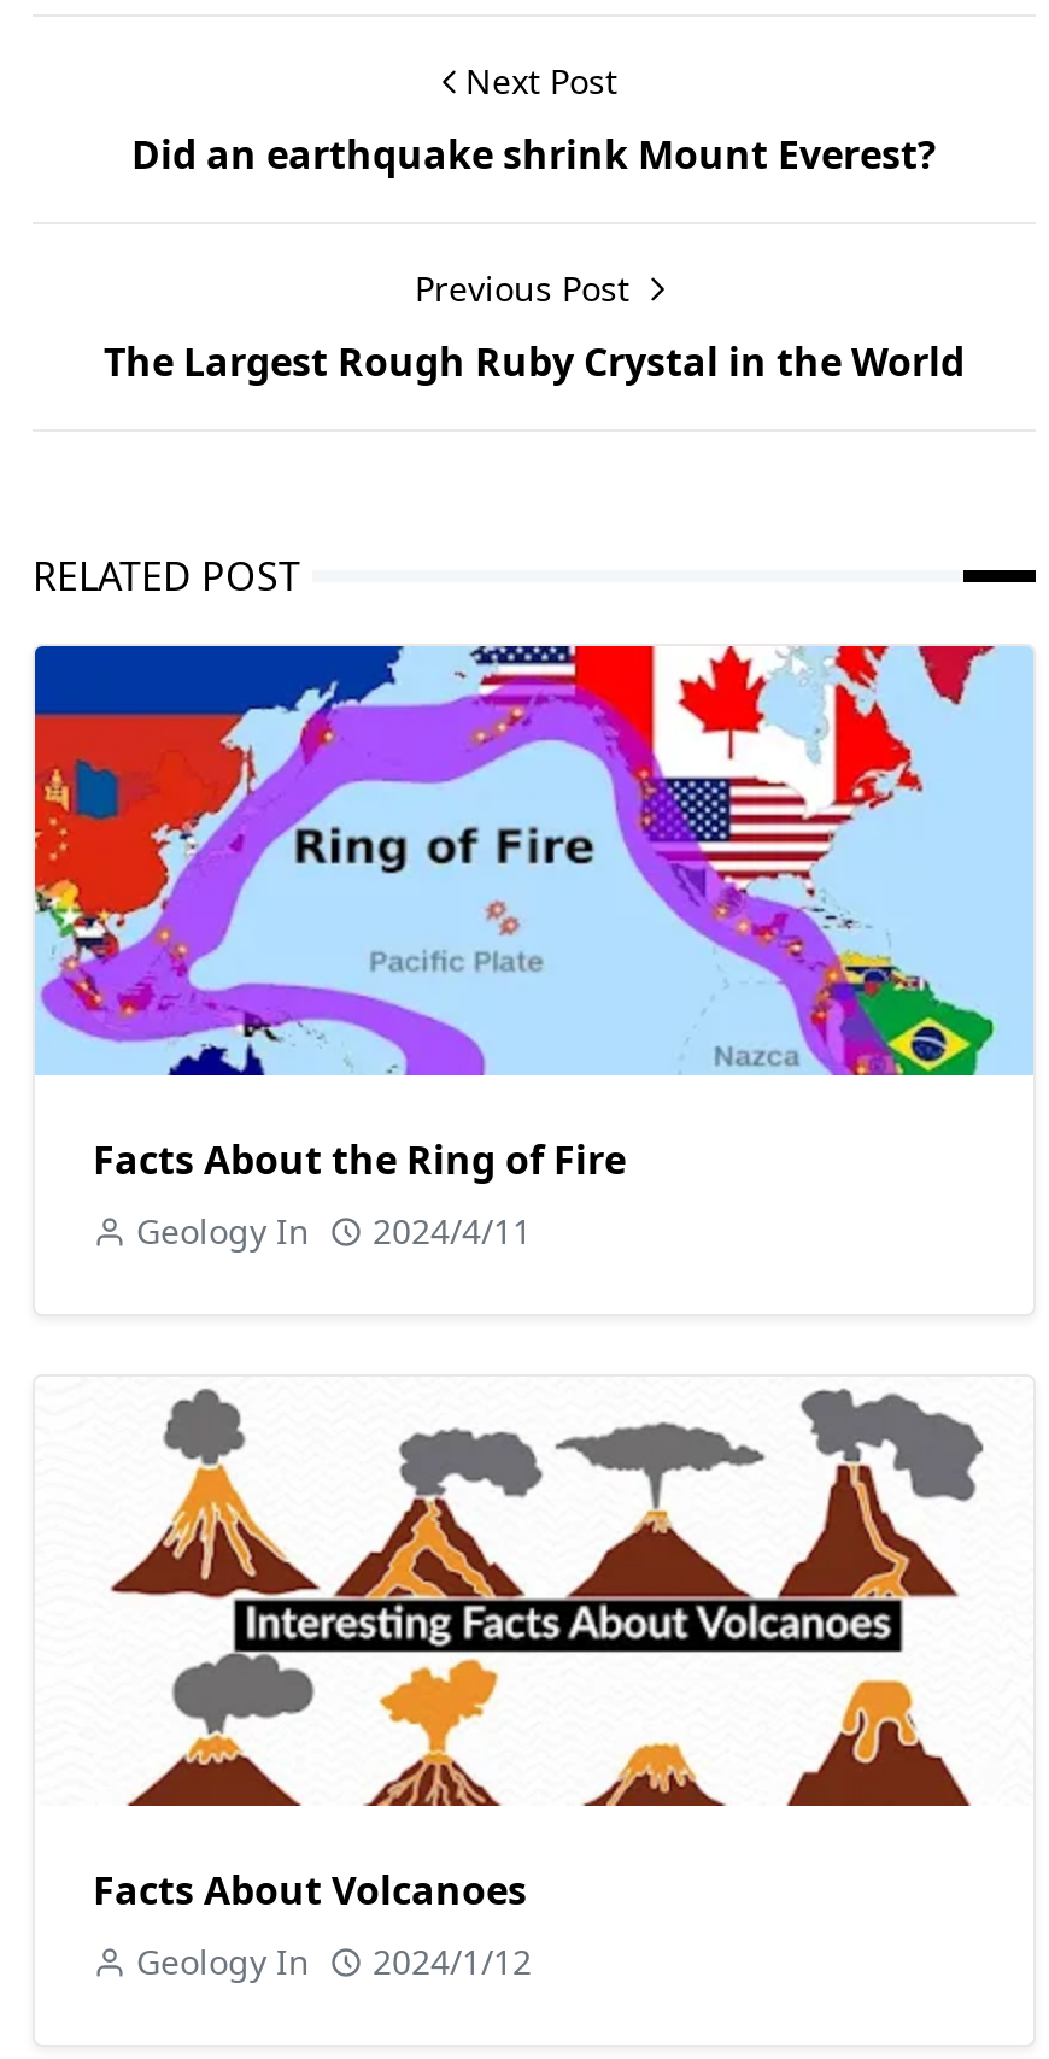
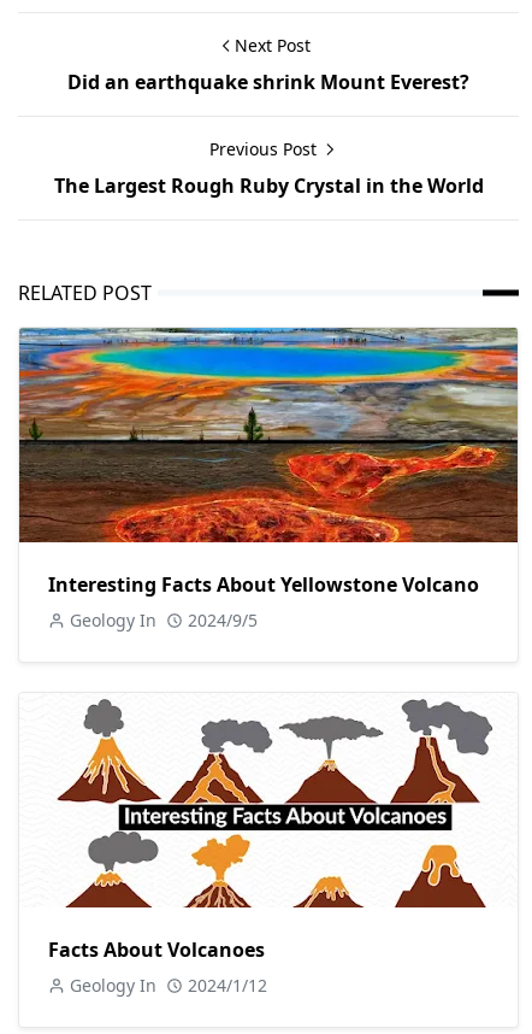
- [image]
- Facts About the Ring of Fire
+ [image]
+ Interesting Facts About Yellowstone Volcano

- Geology In 2024/4/11
+ Geology In 2024/9/5
